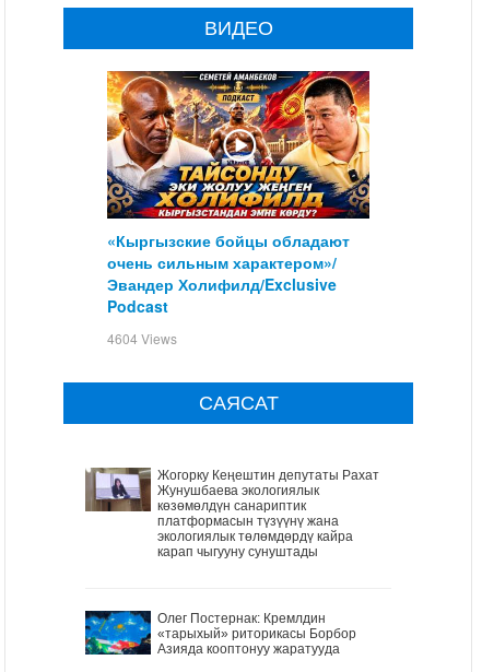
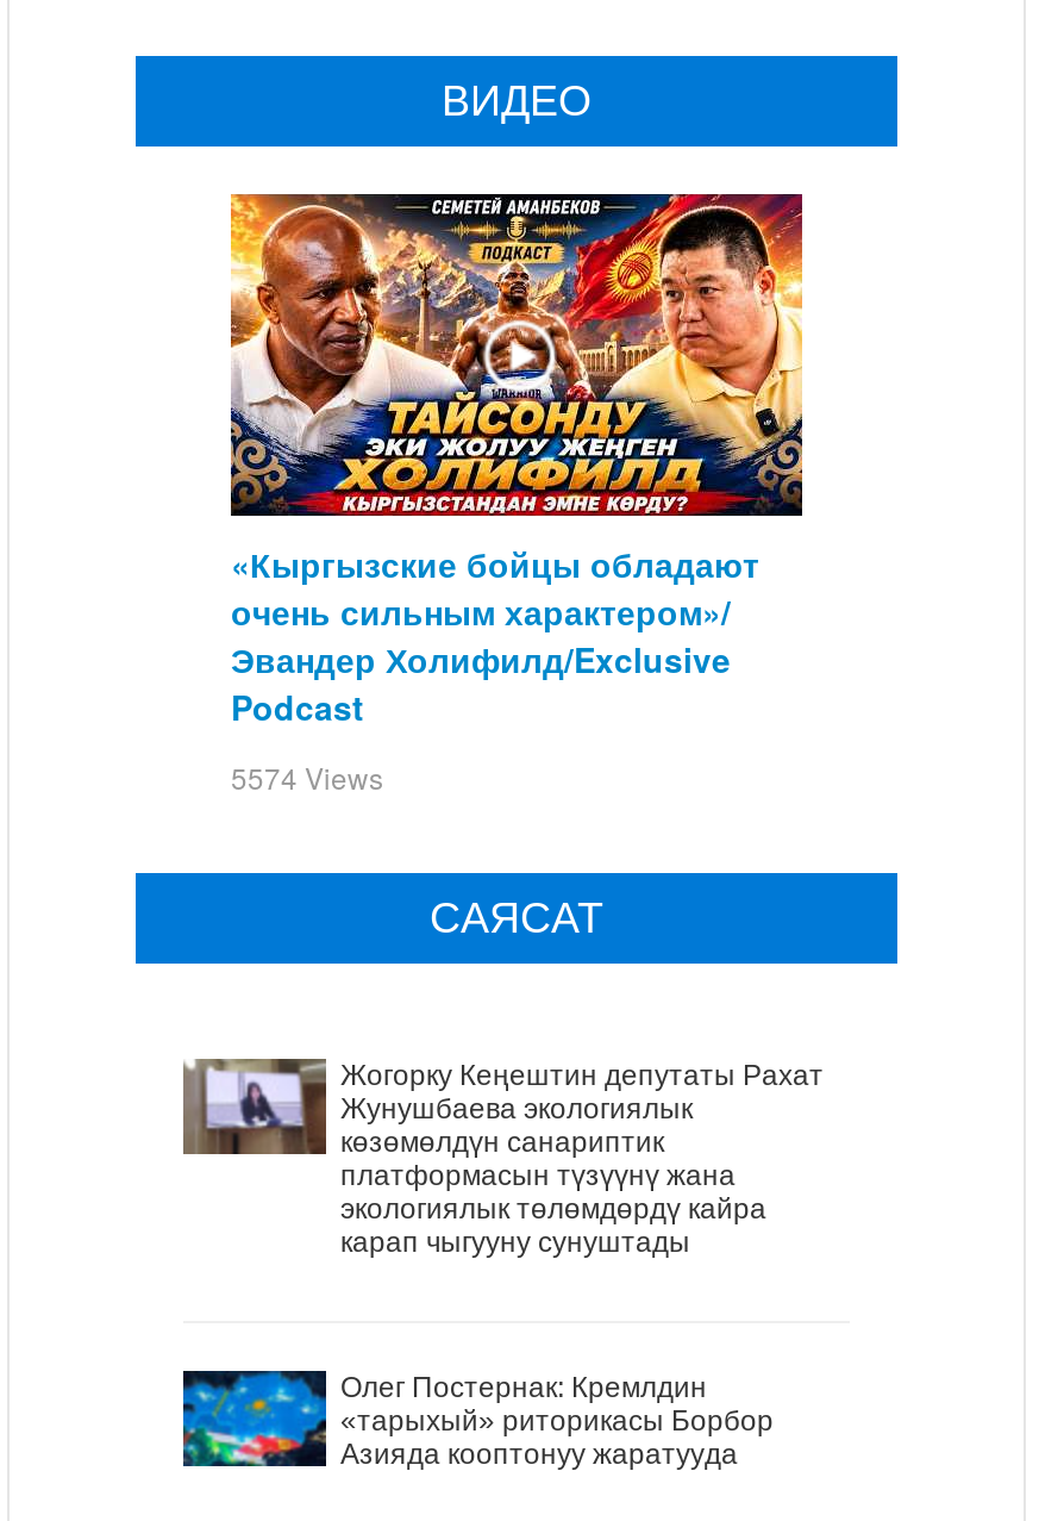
- 4604 Views
+ 5574 Views
